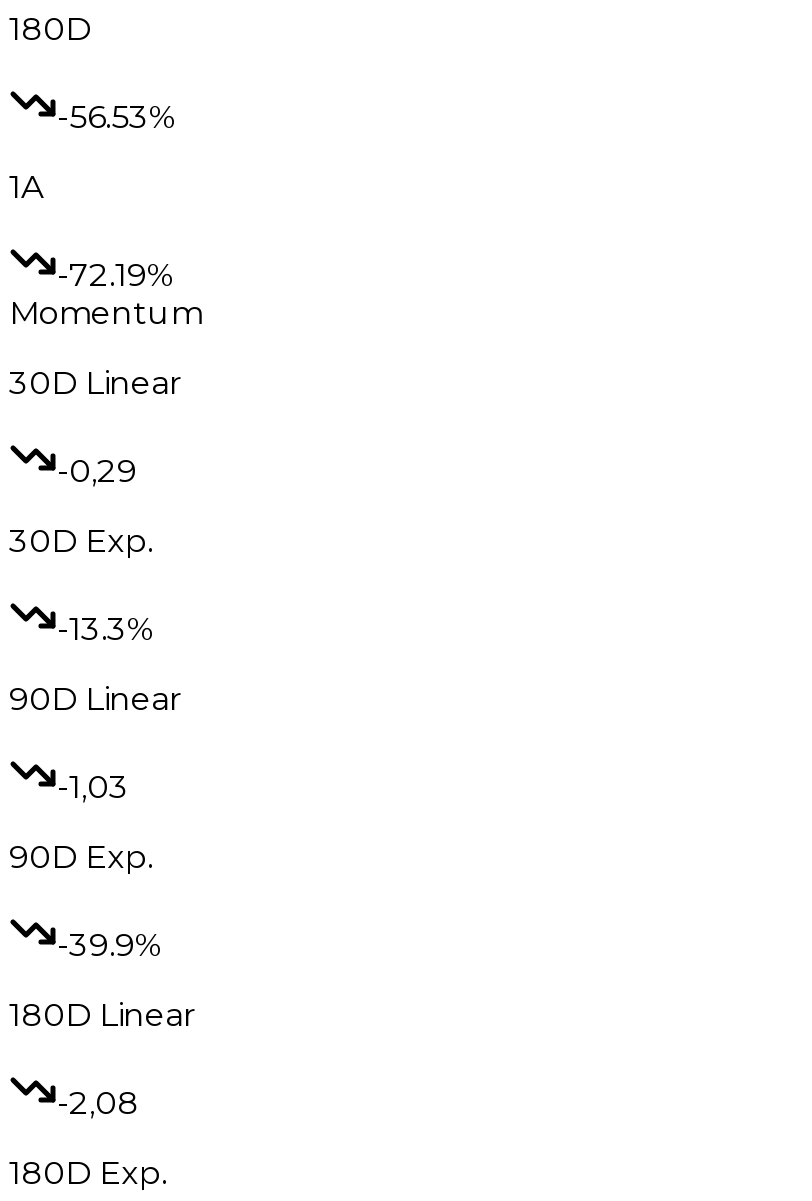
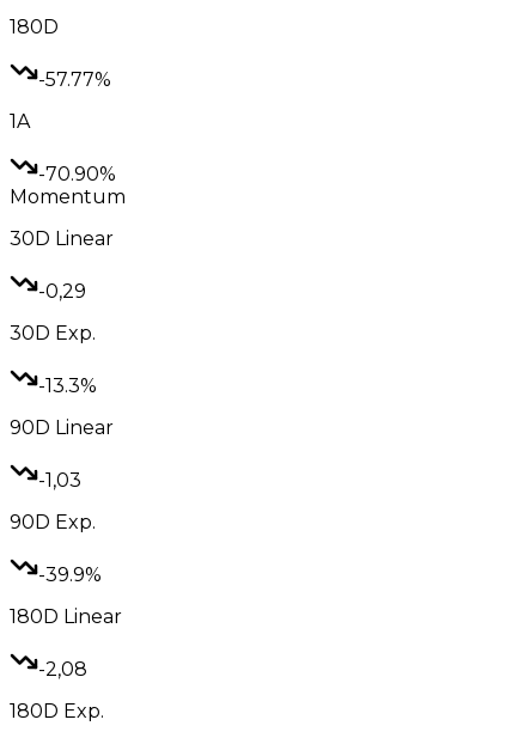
- -56.53%
+ -57.77%

- -72.19%
+ -70.90%
